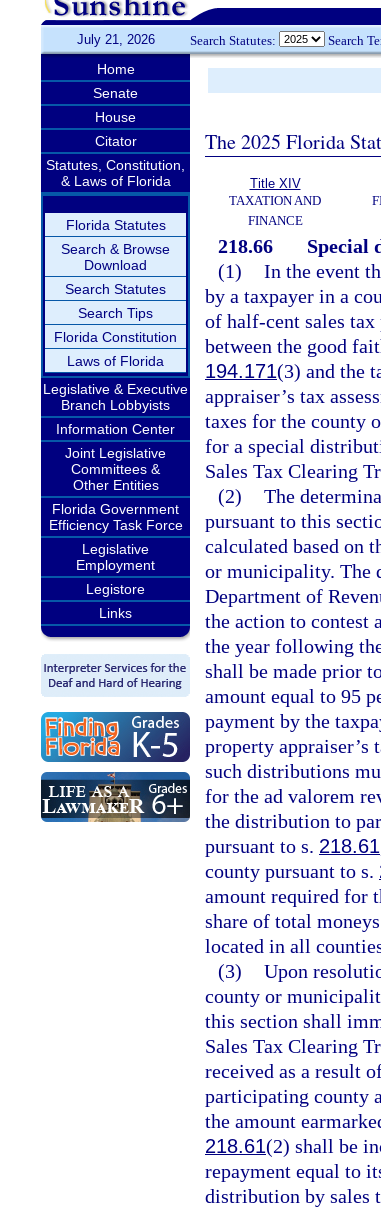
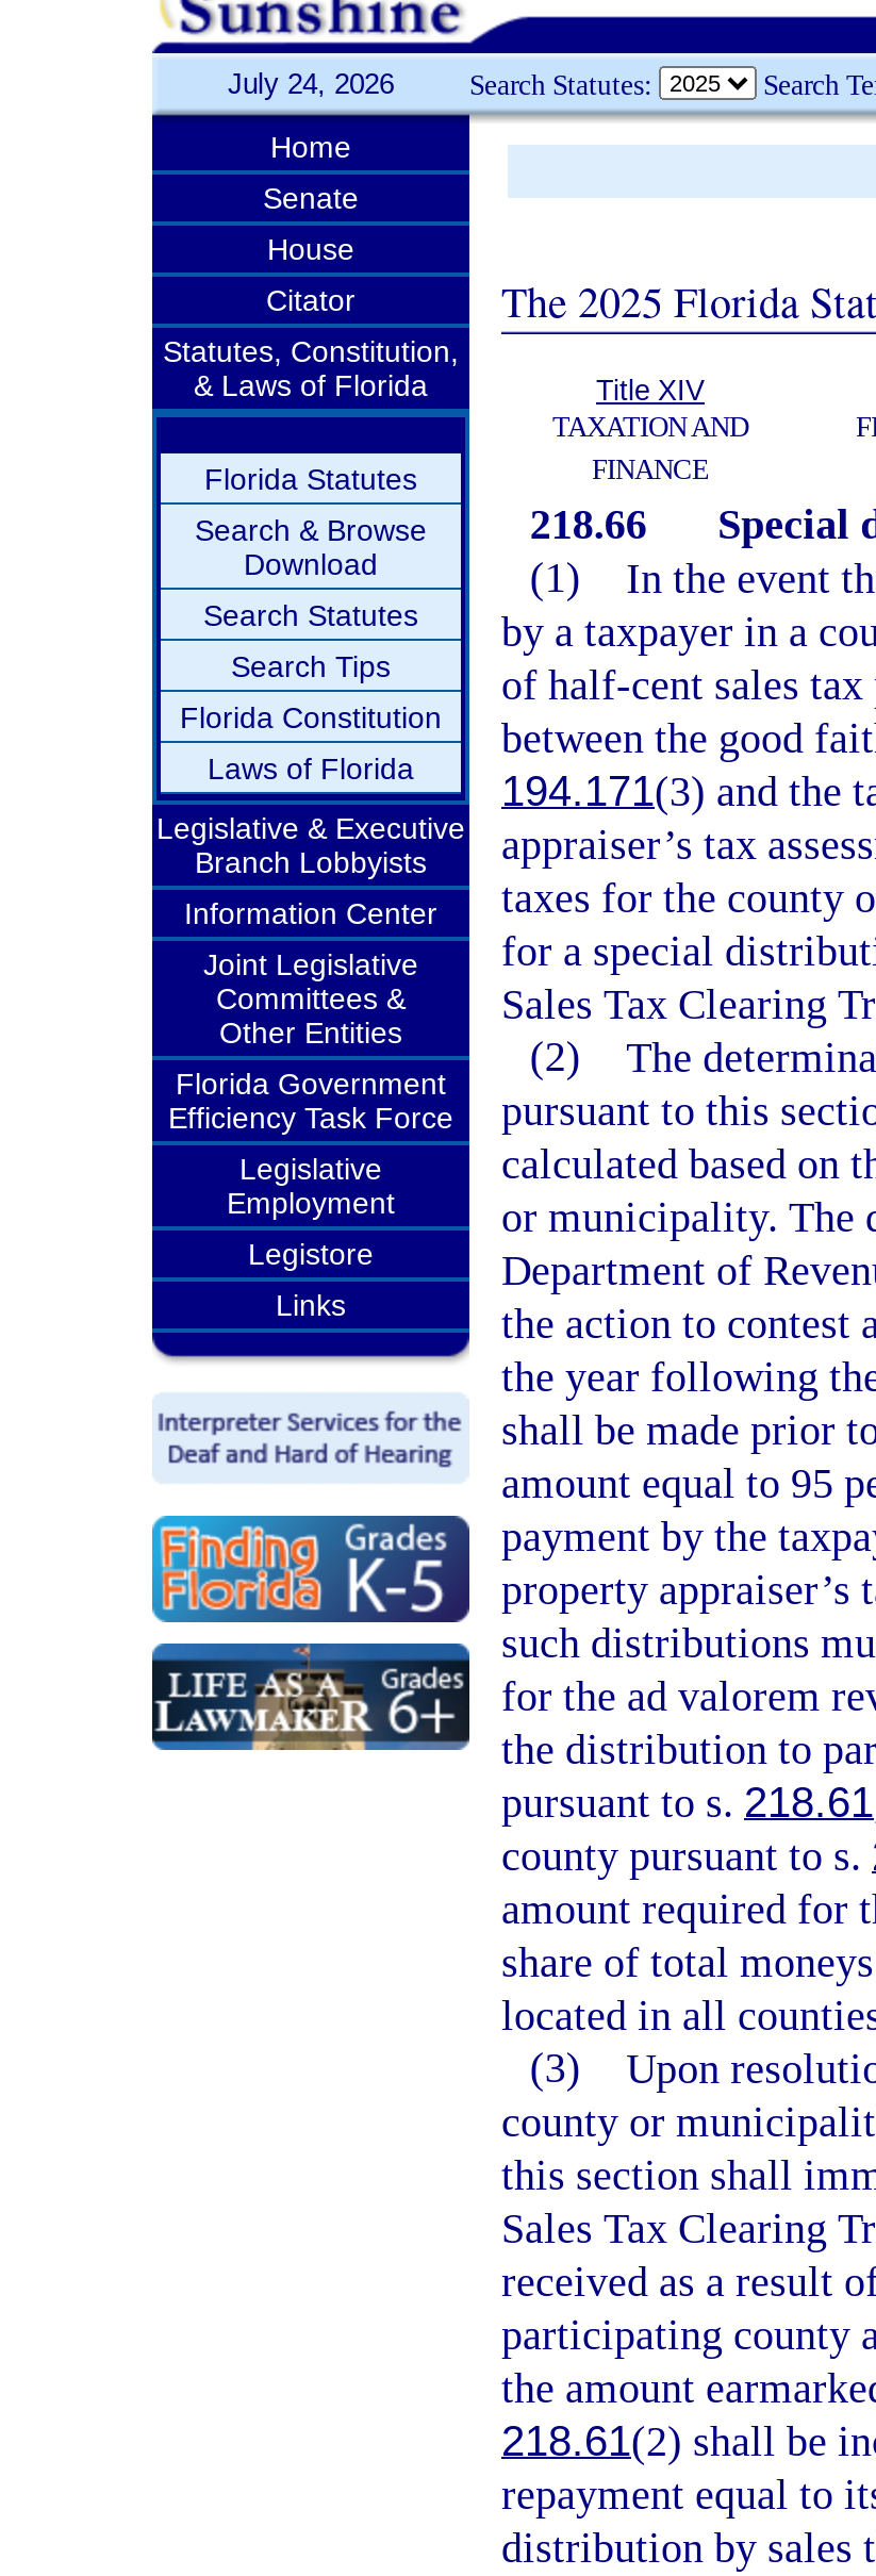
- July 21, 2026
+ July 24, 2026
